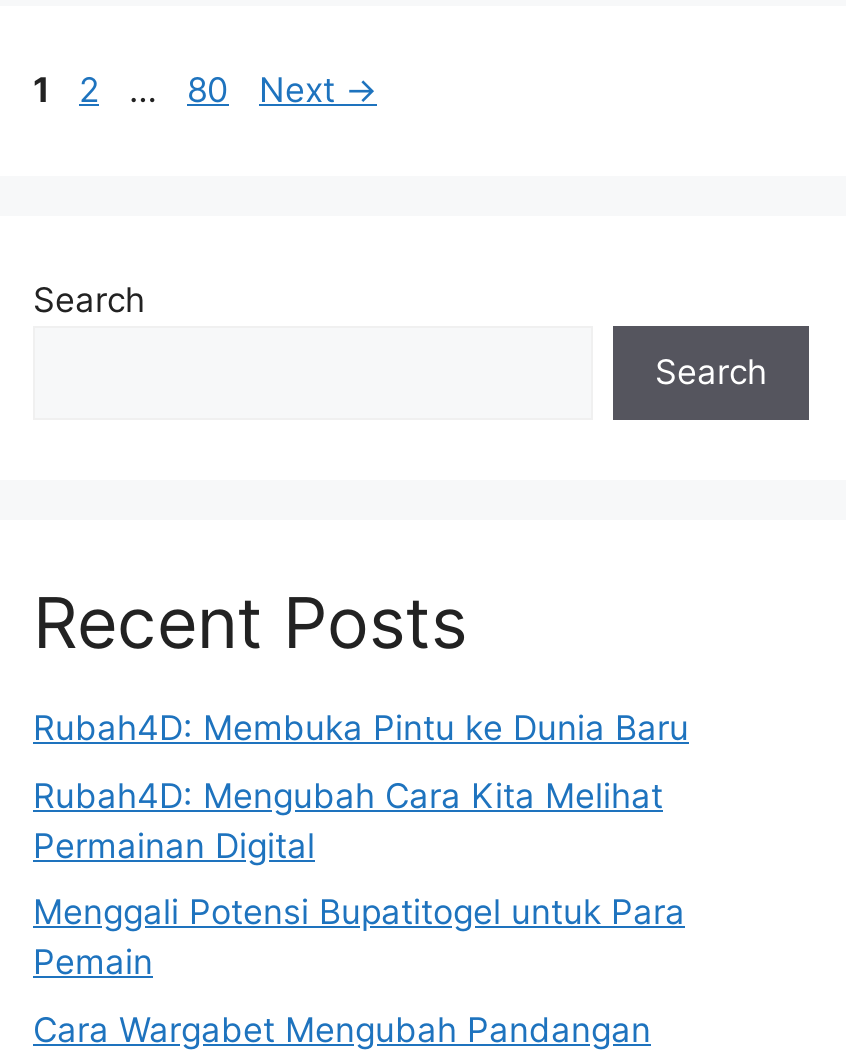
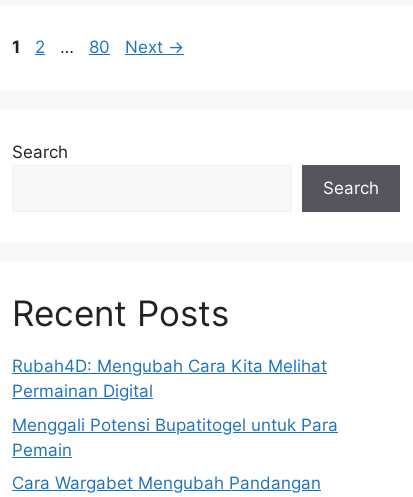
- Rubah4D: Membuka Pintu ke Dunia Baru
